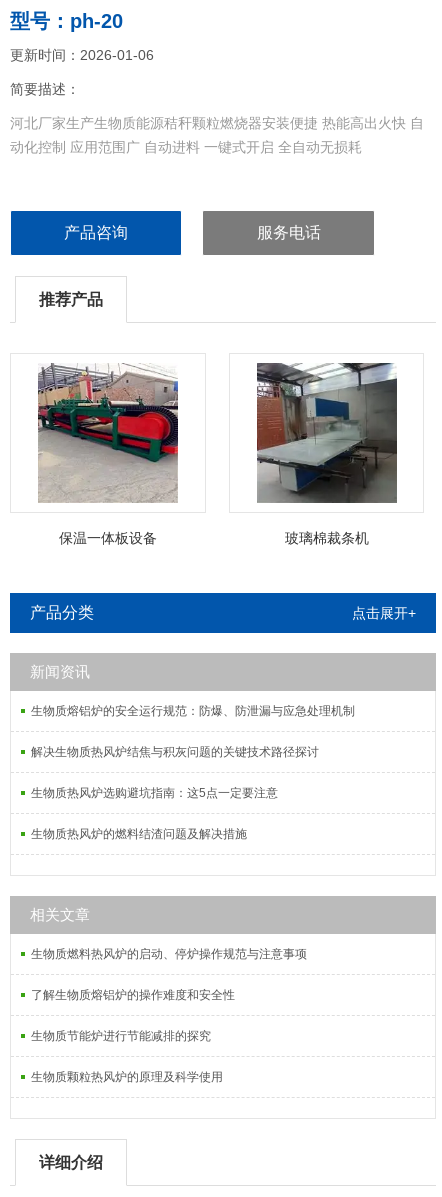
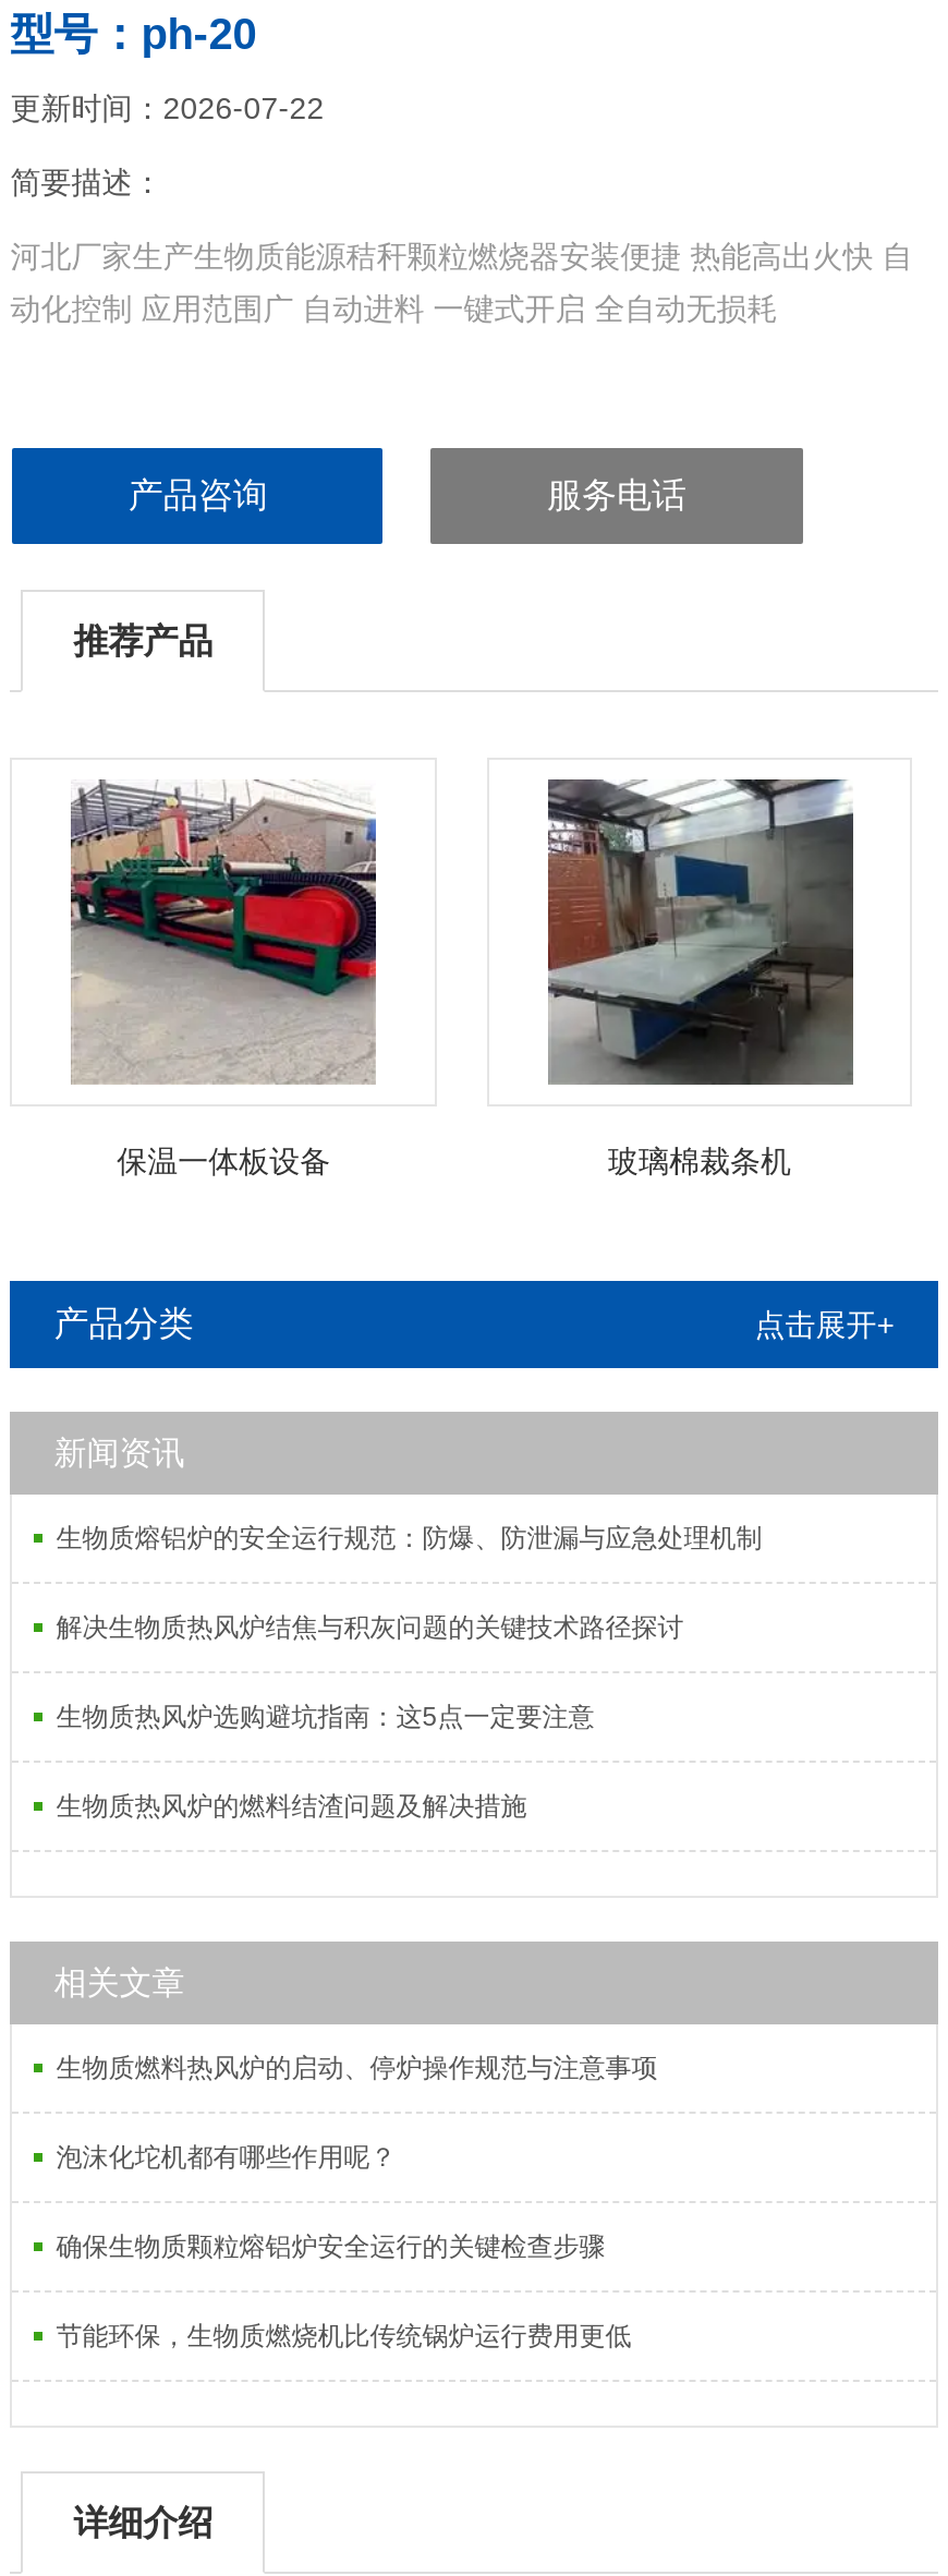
- 更新时间：2026-01-06
+ 更新时间：2026-07-22

- 了解生物质熔铝炉的操作难度和安全性
+ 泡沫化坨机都有哪些作用呢？

- 生物质节能炉进行节能减排的探究
+ 确保生物质颗粒熔铝炉安全运行的关键检查步骤

- 生物质颗粒热风炉的原理及科学使用
+ 节能环保，生物质燃烧机比传统锅炉运行费用更低
